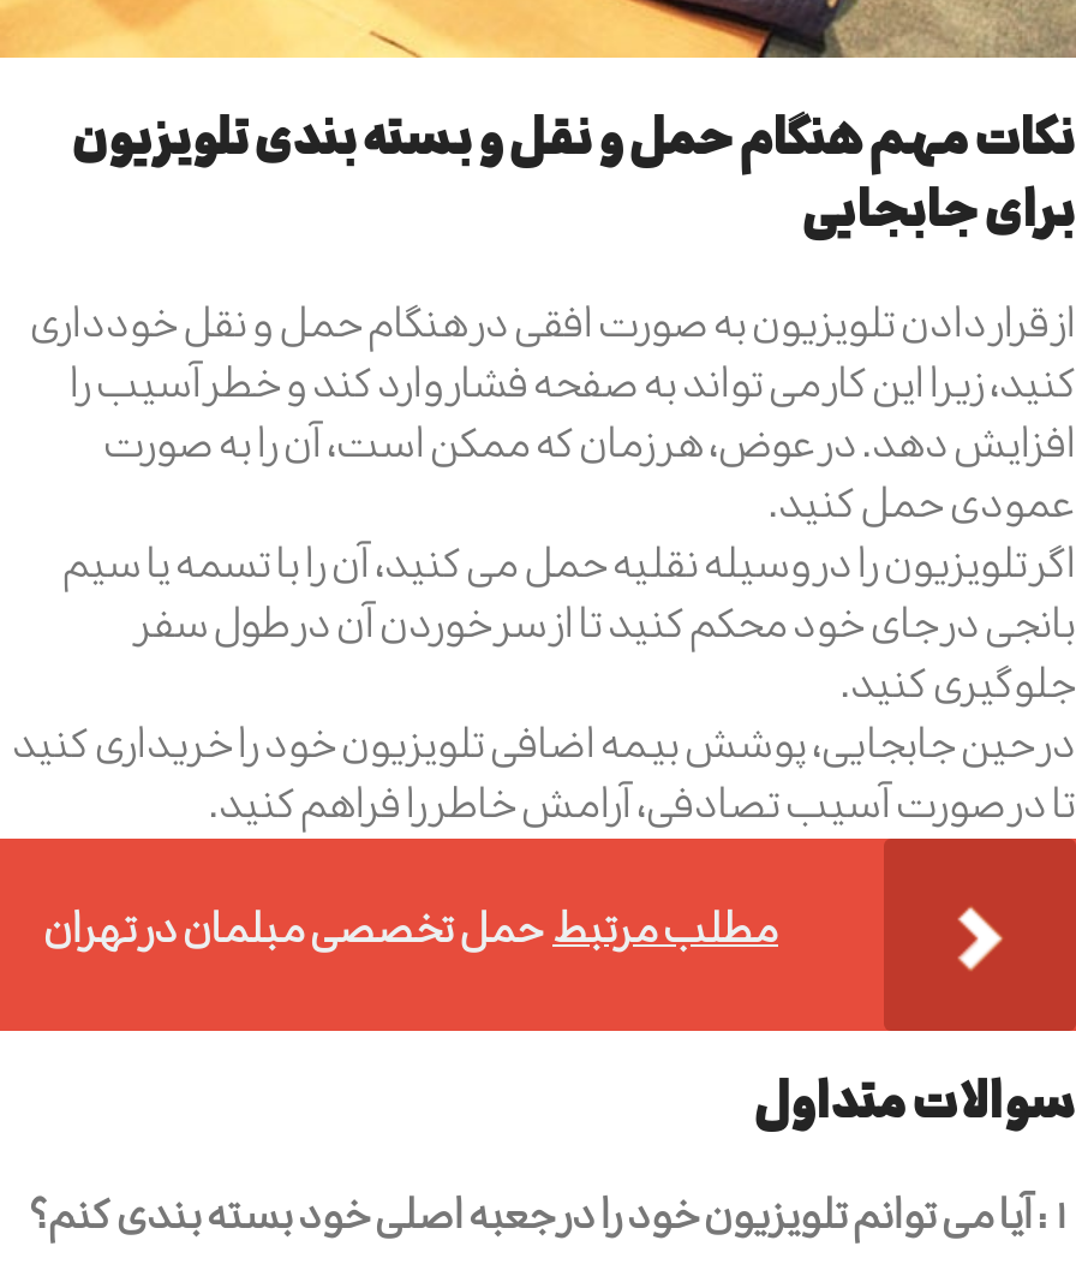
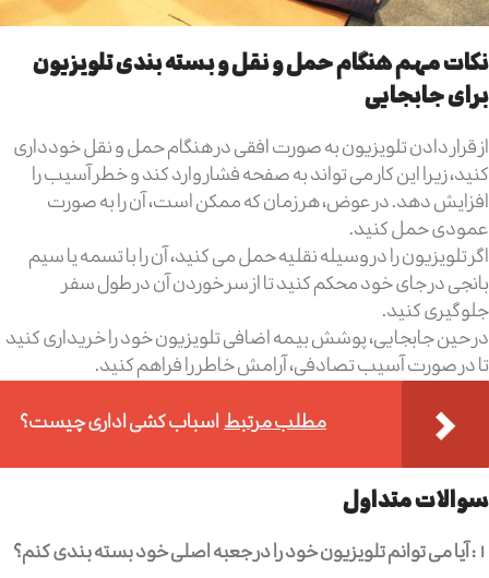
- مطلب مرتبط حمل تخصصی مبلمان در تهران
+ مطلب مرتبط اسباب کشی اداری چیست؟
